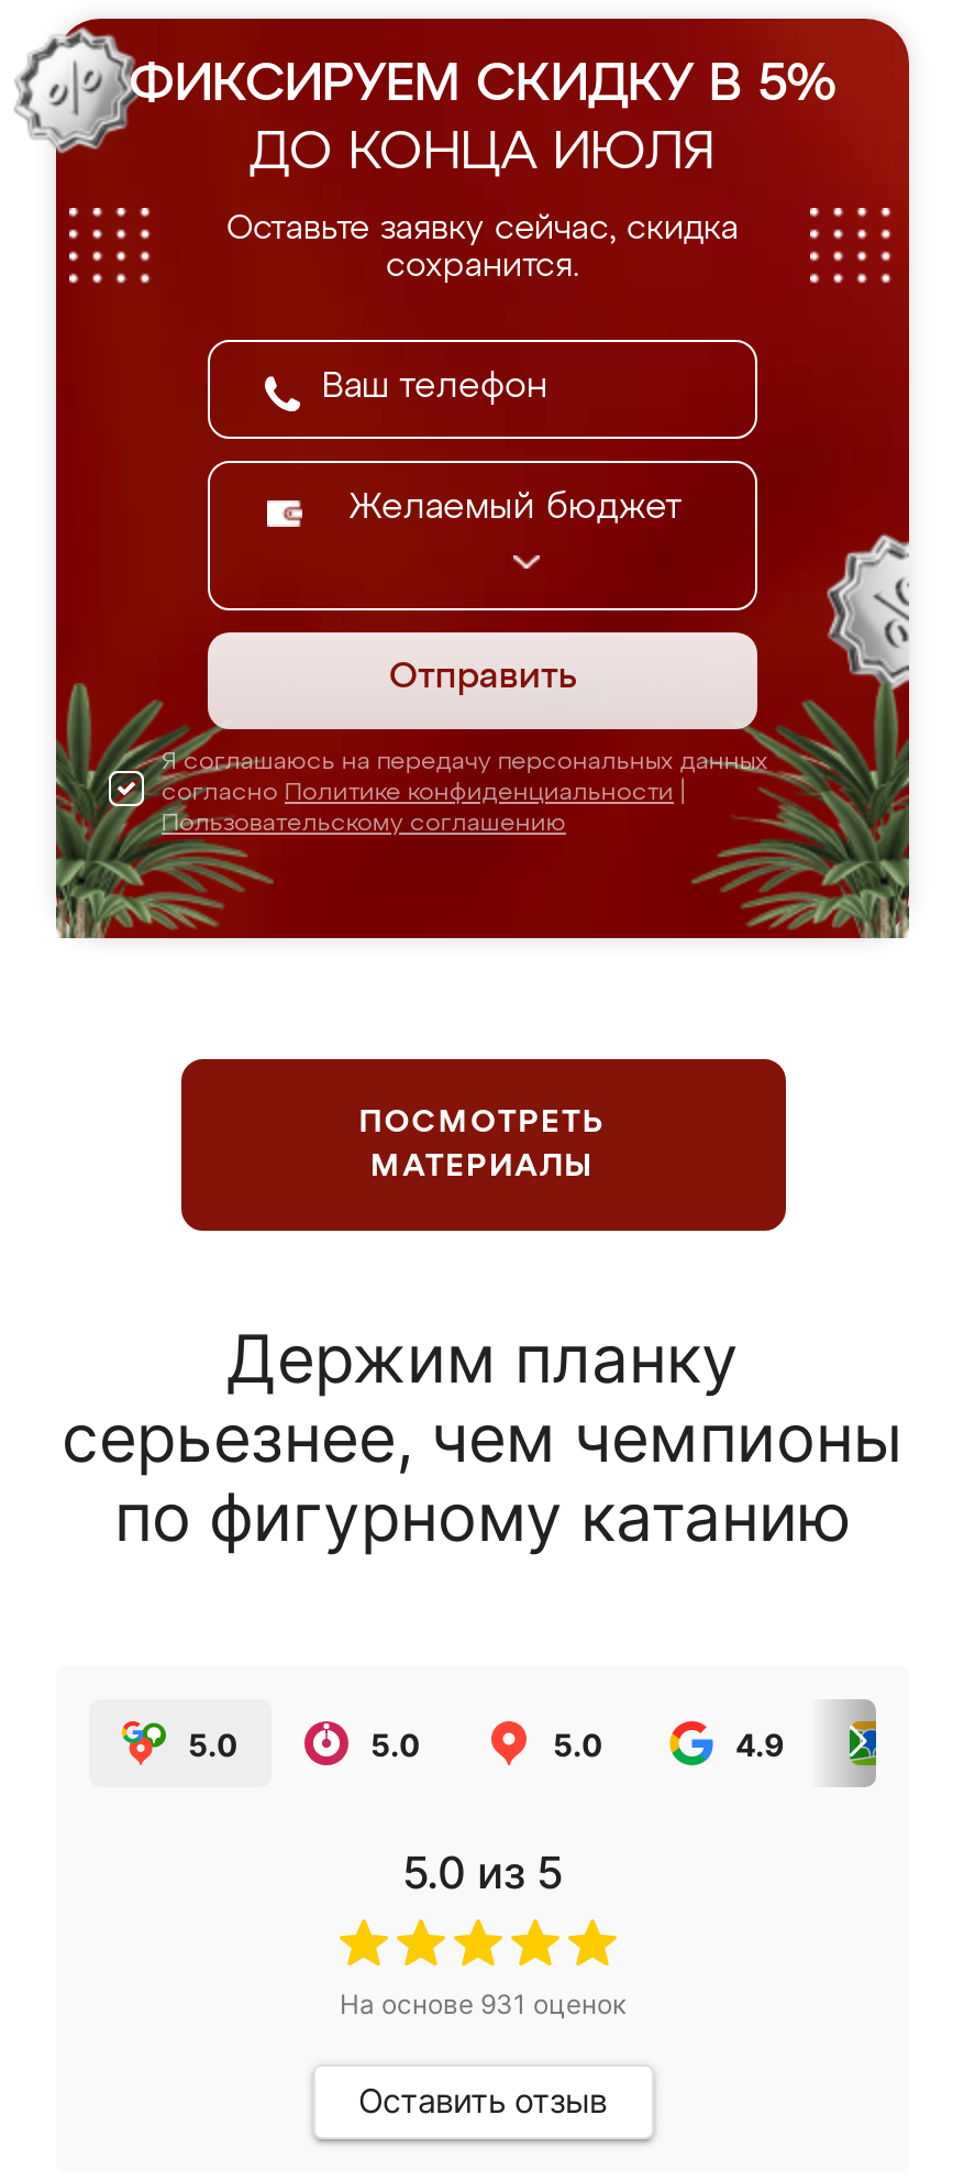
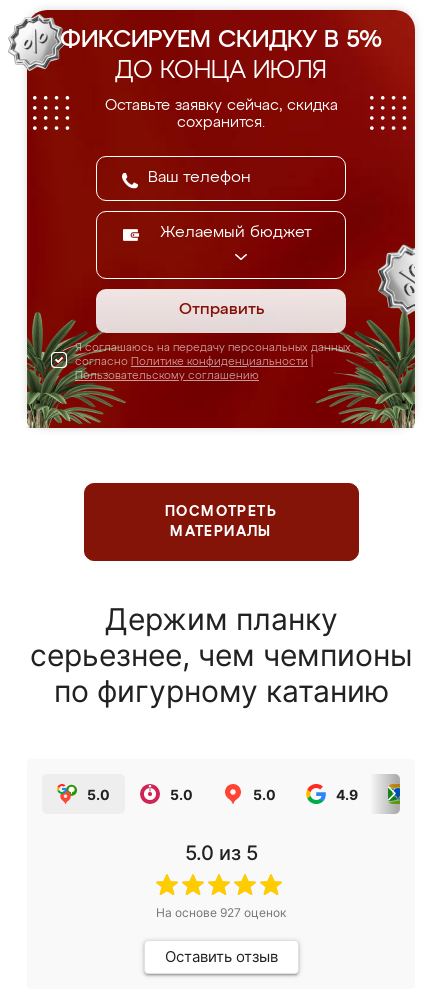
- На основе 931 оценок
+ На основе 927 оценок
